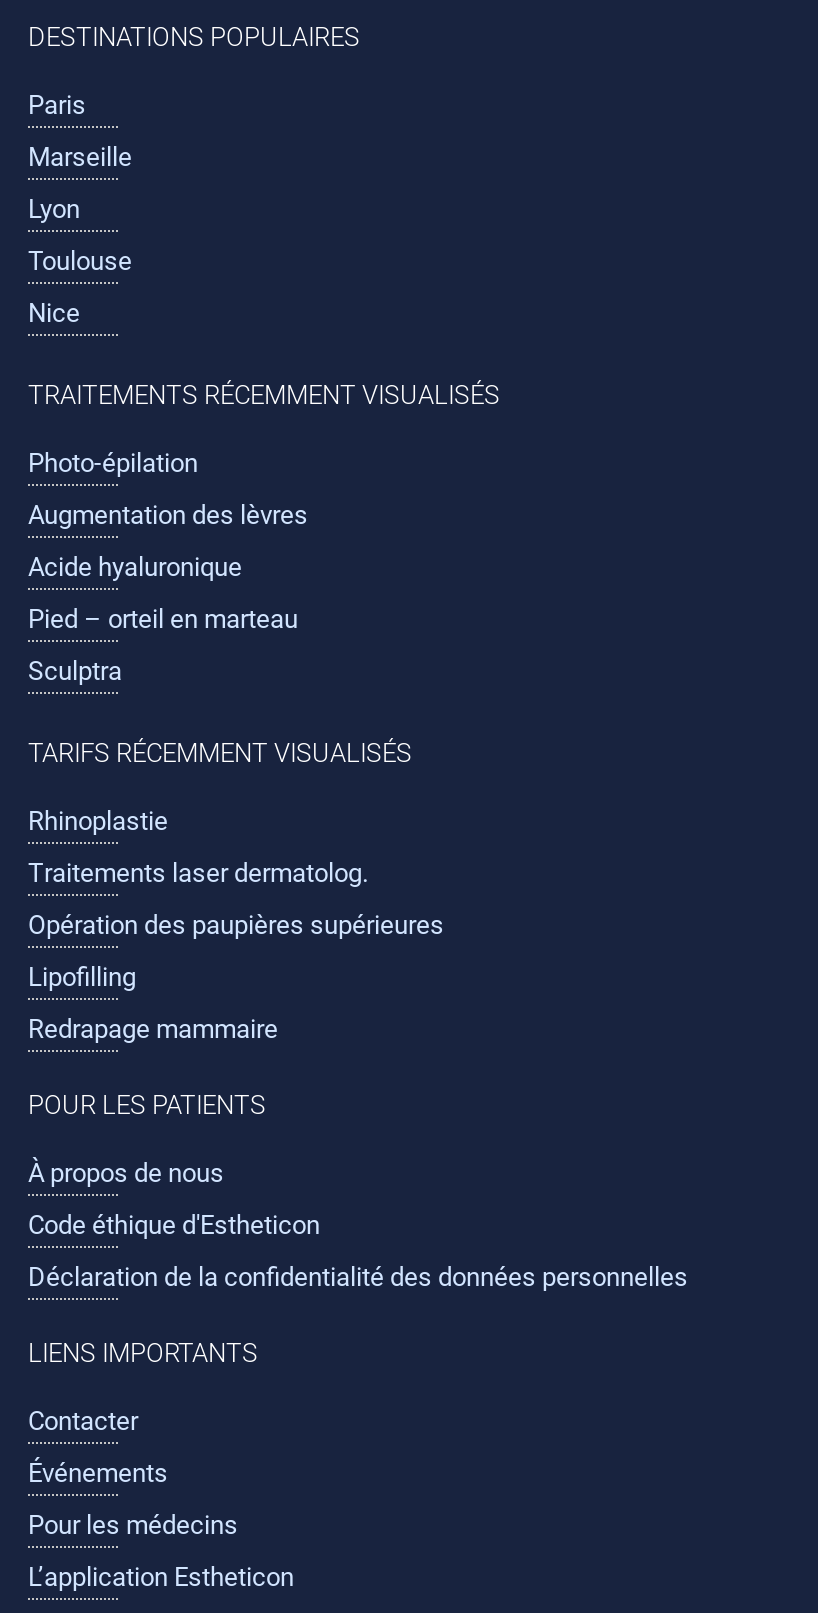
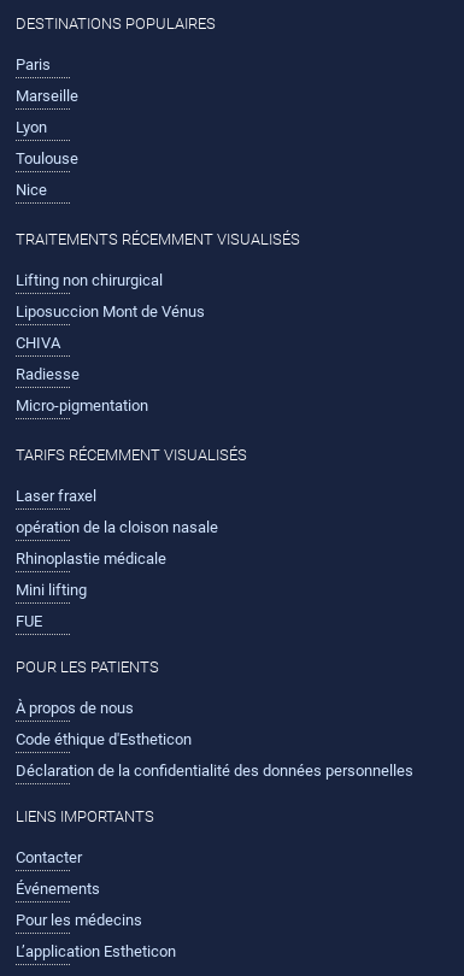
- Photo-épilation
+ Lifting non chirurgical

- Augmentation des lèvres
+ Liposuccion Mont de Vénus

- Acide hyaluronique
+ CHIVA

- Pied – orteil en marteau
+ Radiesse

- Sculptra
+ Micro-pigmentation

- Rhinoplastie
+ Laser fraxel

- Traitements laser dermatolog.
+ opération de la cloison nasale

- Opération des paupières supérieures
+ Rhinoplastie médicale

- Lipofilling
+ Mini lifting

- Redrapage mammaire
+ FUE
